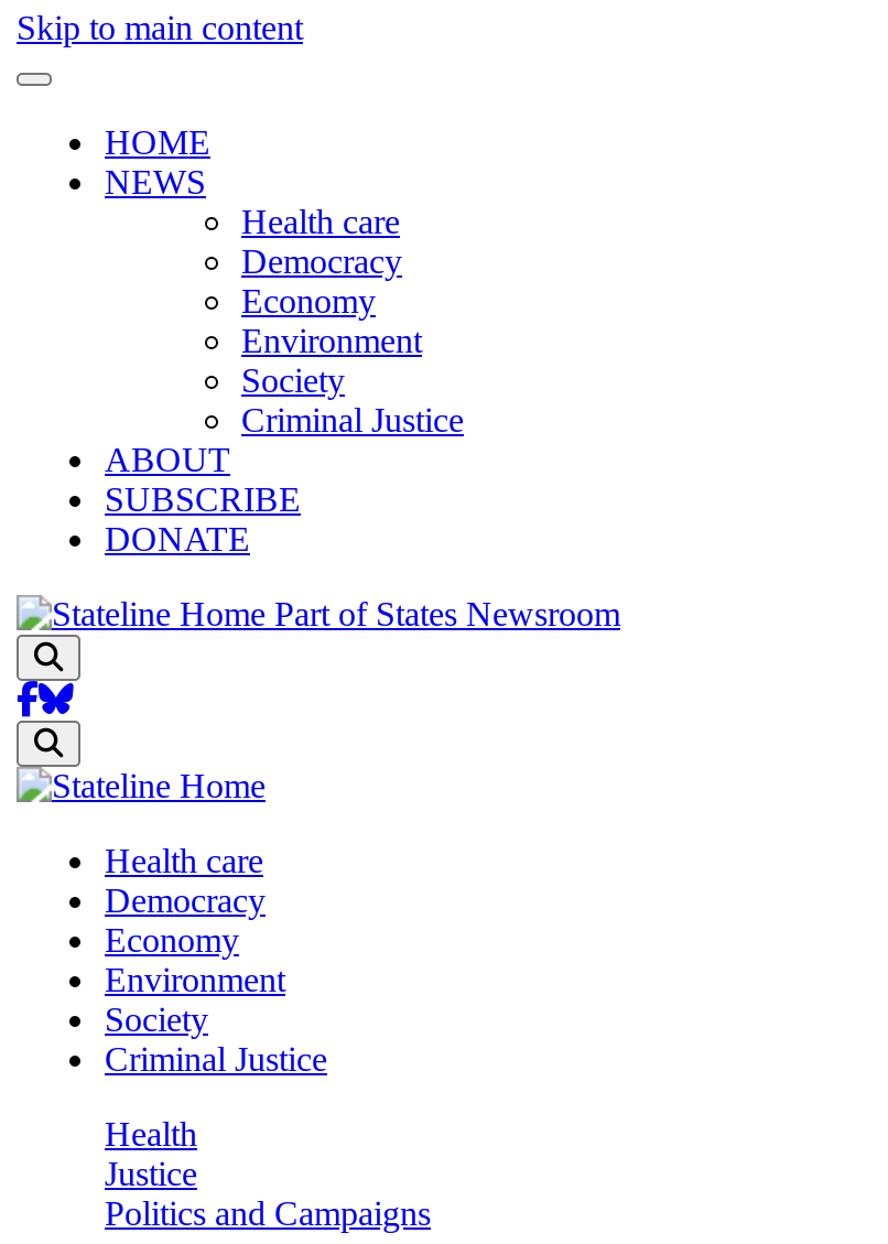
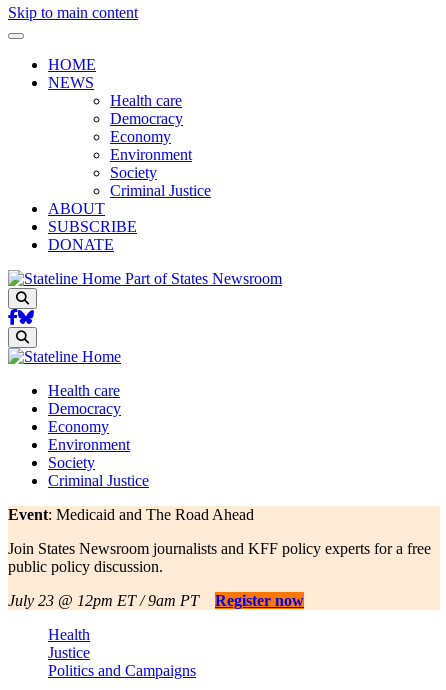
+ Event: Medicaid and The Road Ahead
+ Join States Newsroom journalists and KFF policy experts for a free
+ public policy discussion.
+ July 23 @ 12pm ET / 9am PT
+ Register now
